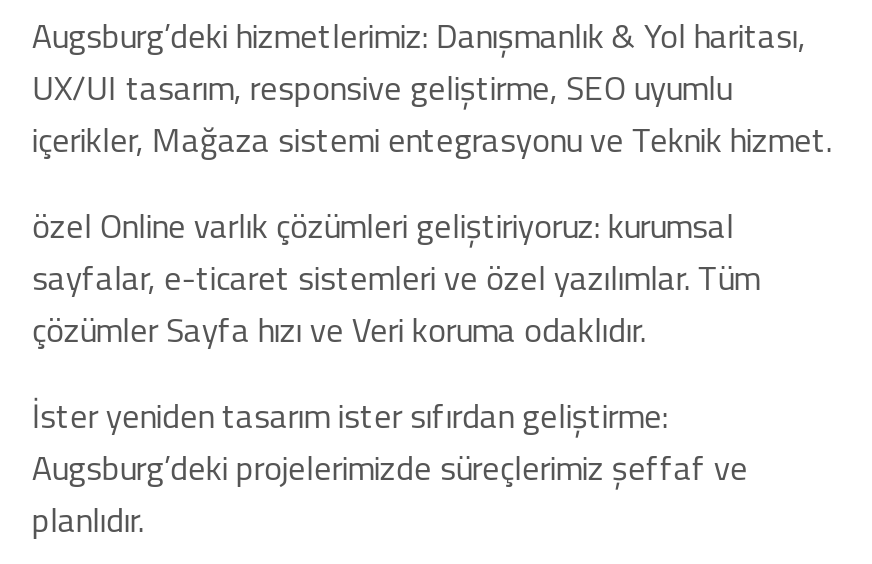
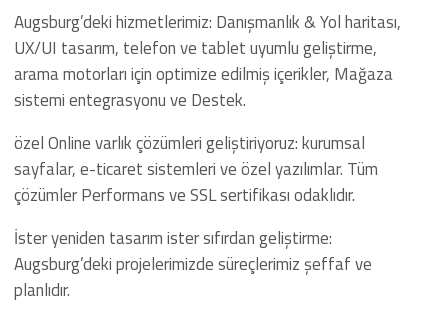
- UX/UI tasarım, responsive geliştirme, SEO uyumlu
- içerikler, Mağaza sistemi entegrasyonu ve Teknik hizmet.
+ UX/UI tasarım, telefon ve tablet uyumlu geliştirme,
+ arama motorları için optimize edilmiş içerikler, Mağaza
+ sistemi entegrasyonu ve Destek.

- çözümler Sayfa hızı ve Veri koruma odaklıdır.
+ çözümler Performans ve SSL sertifikası odaklıdır.
